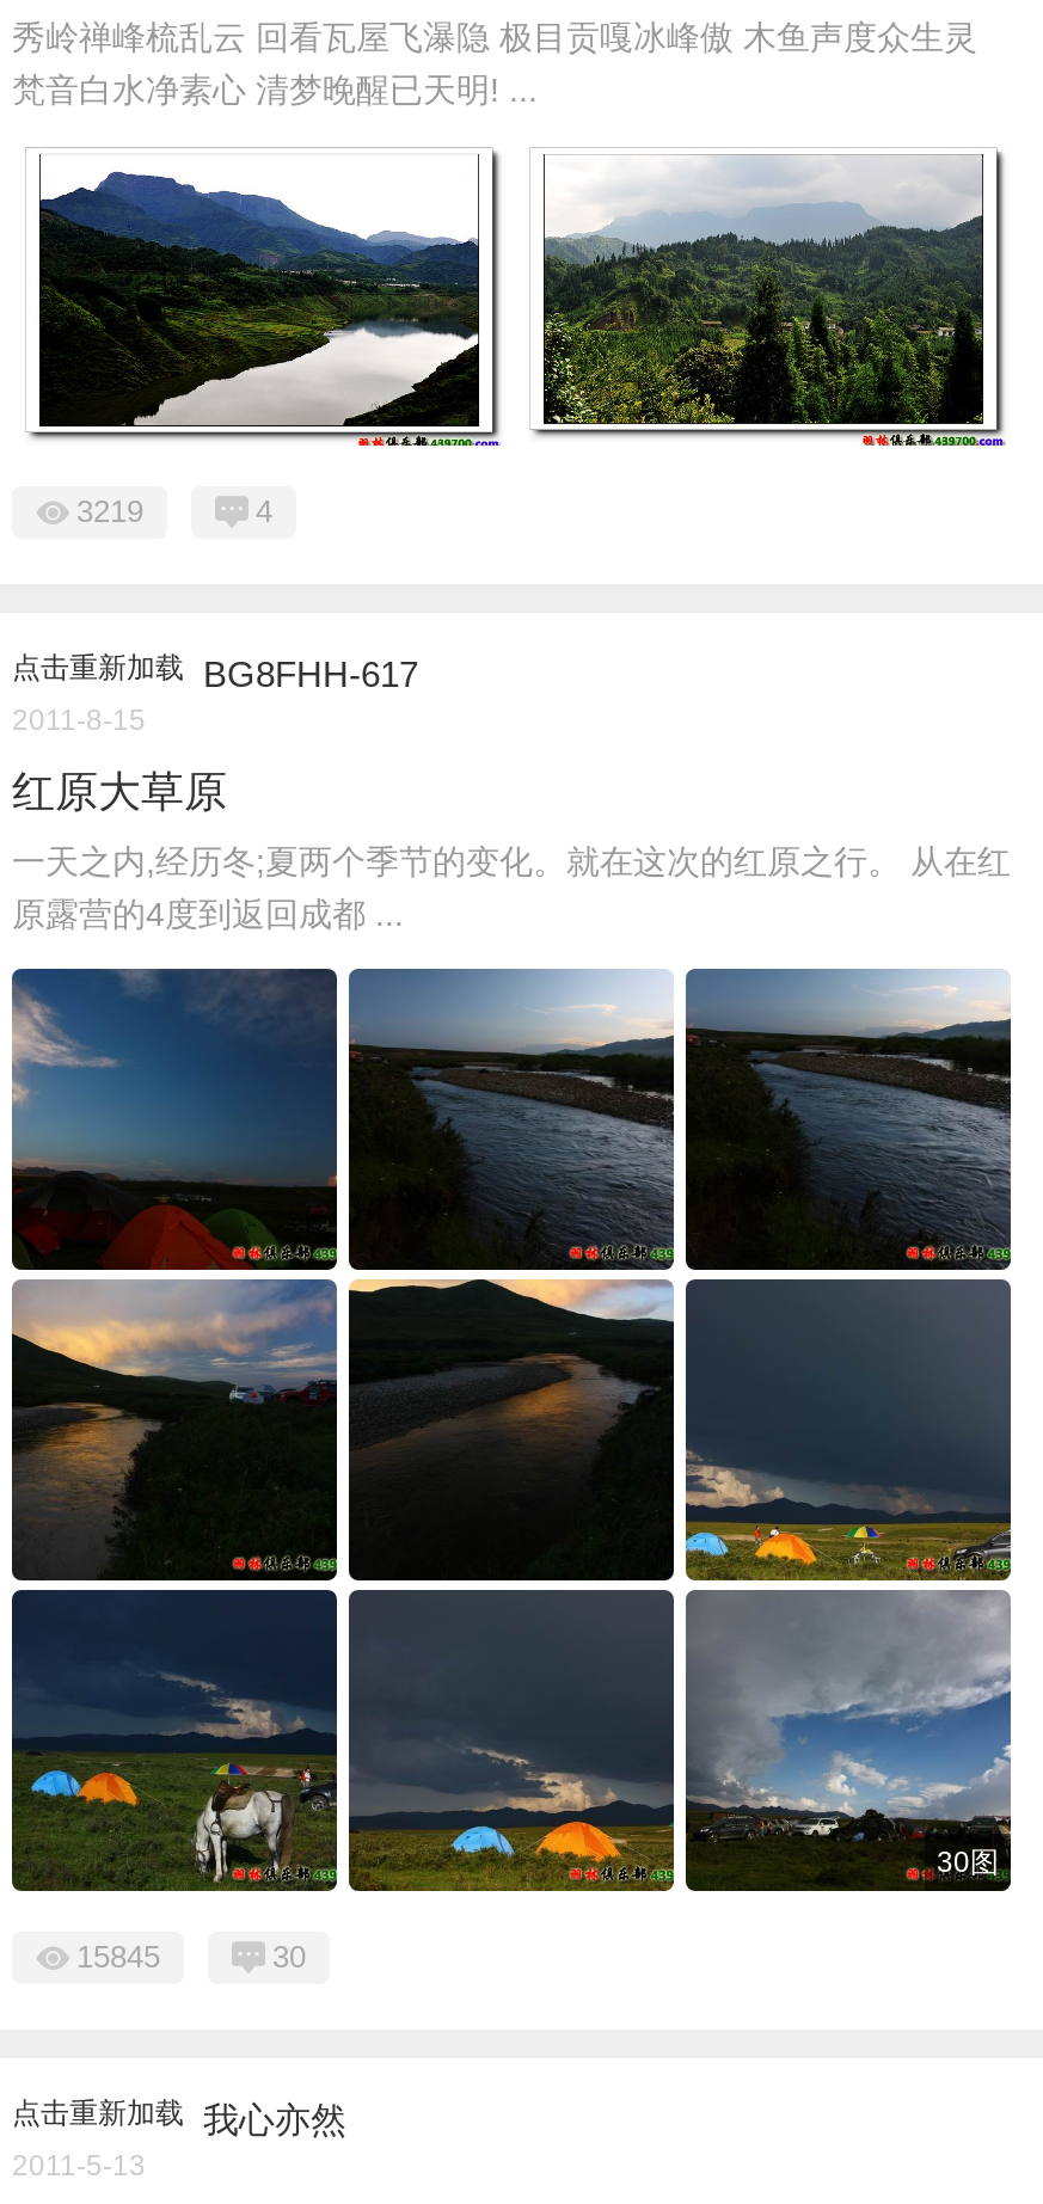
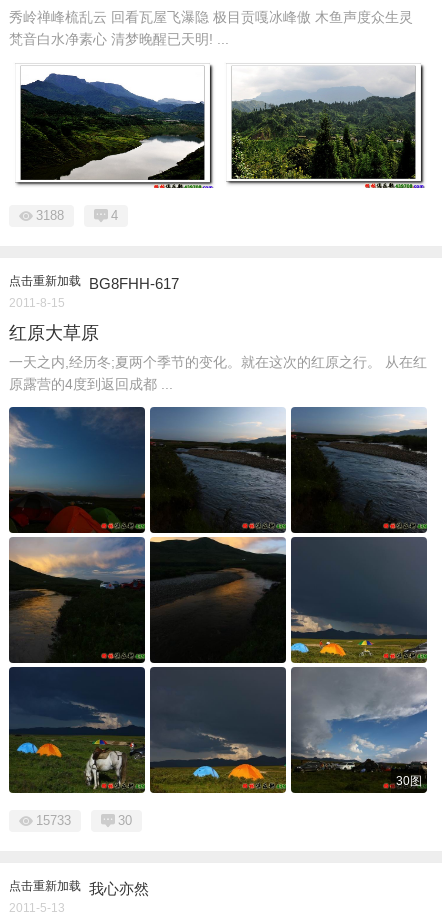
- 3219
+ 3188

- 15845
+ 15733
